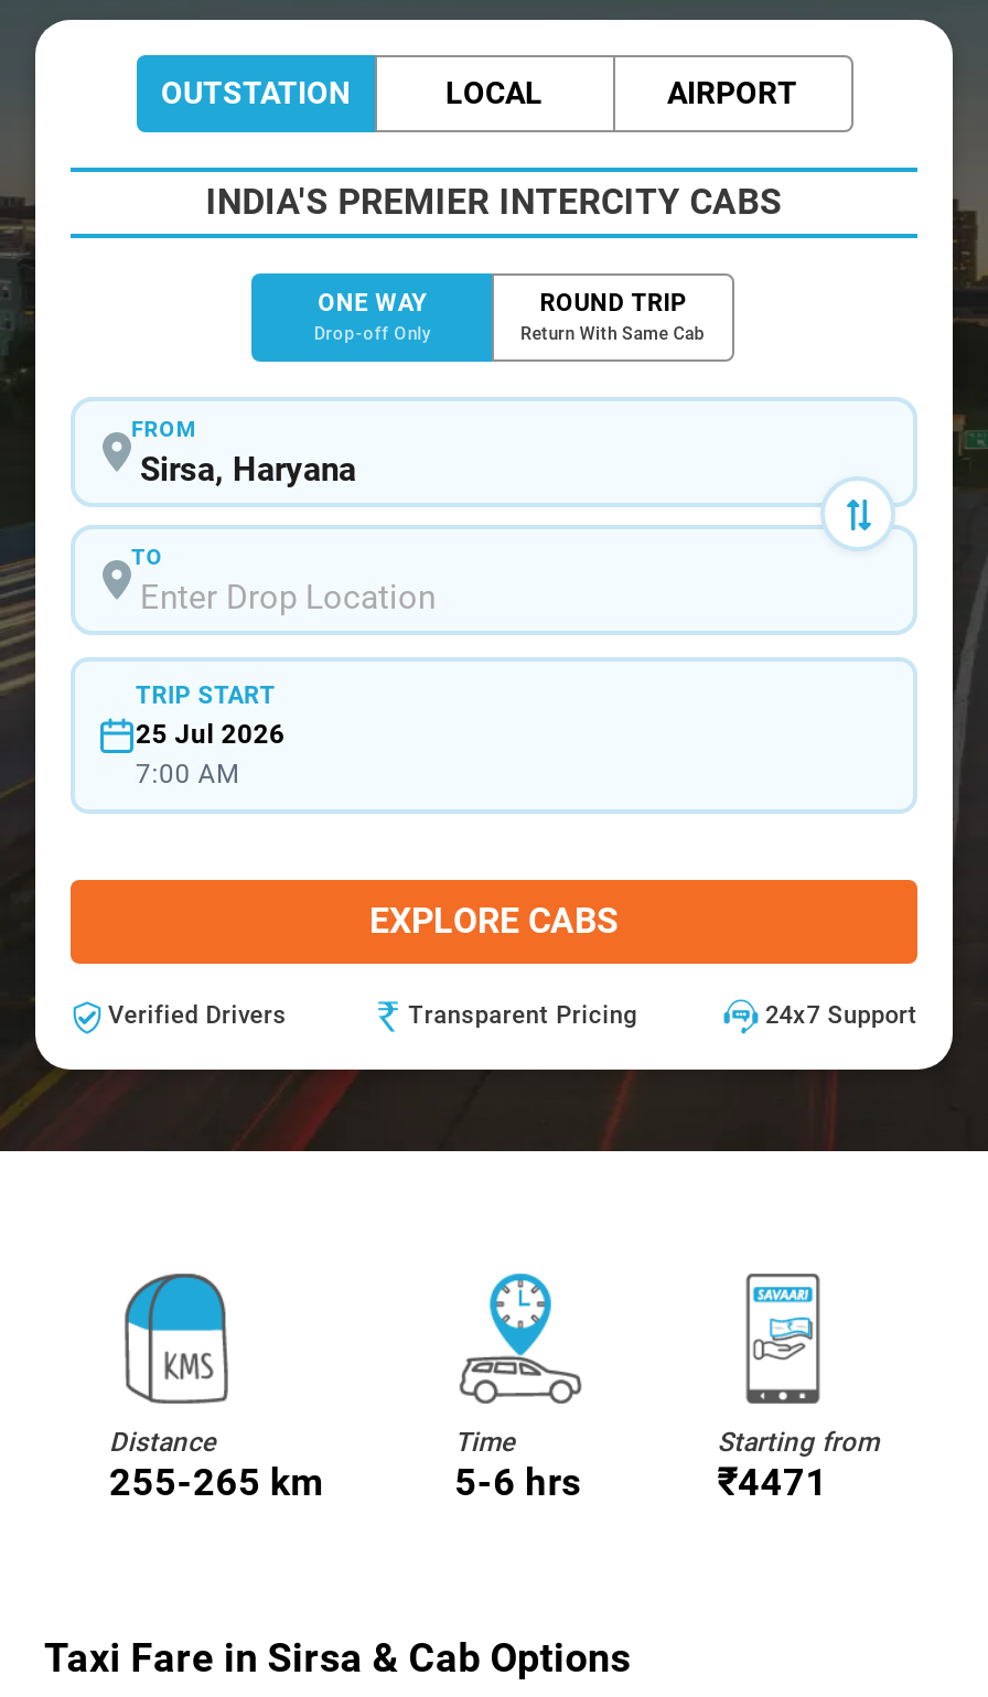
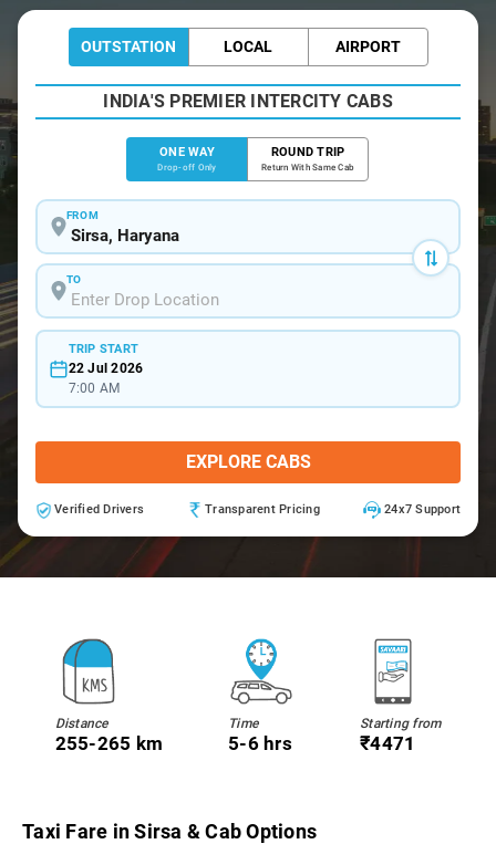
- 25 Jul 2026
+ 22 Jul 2026
